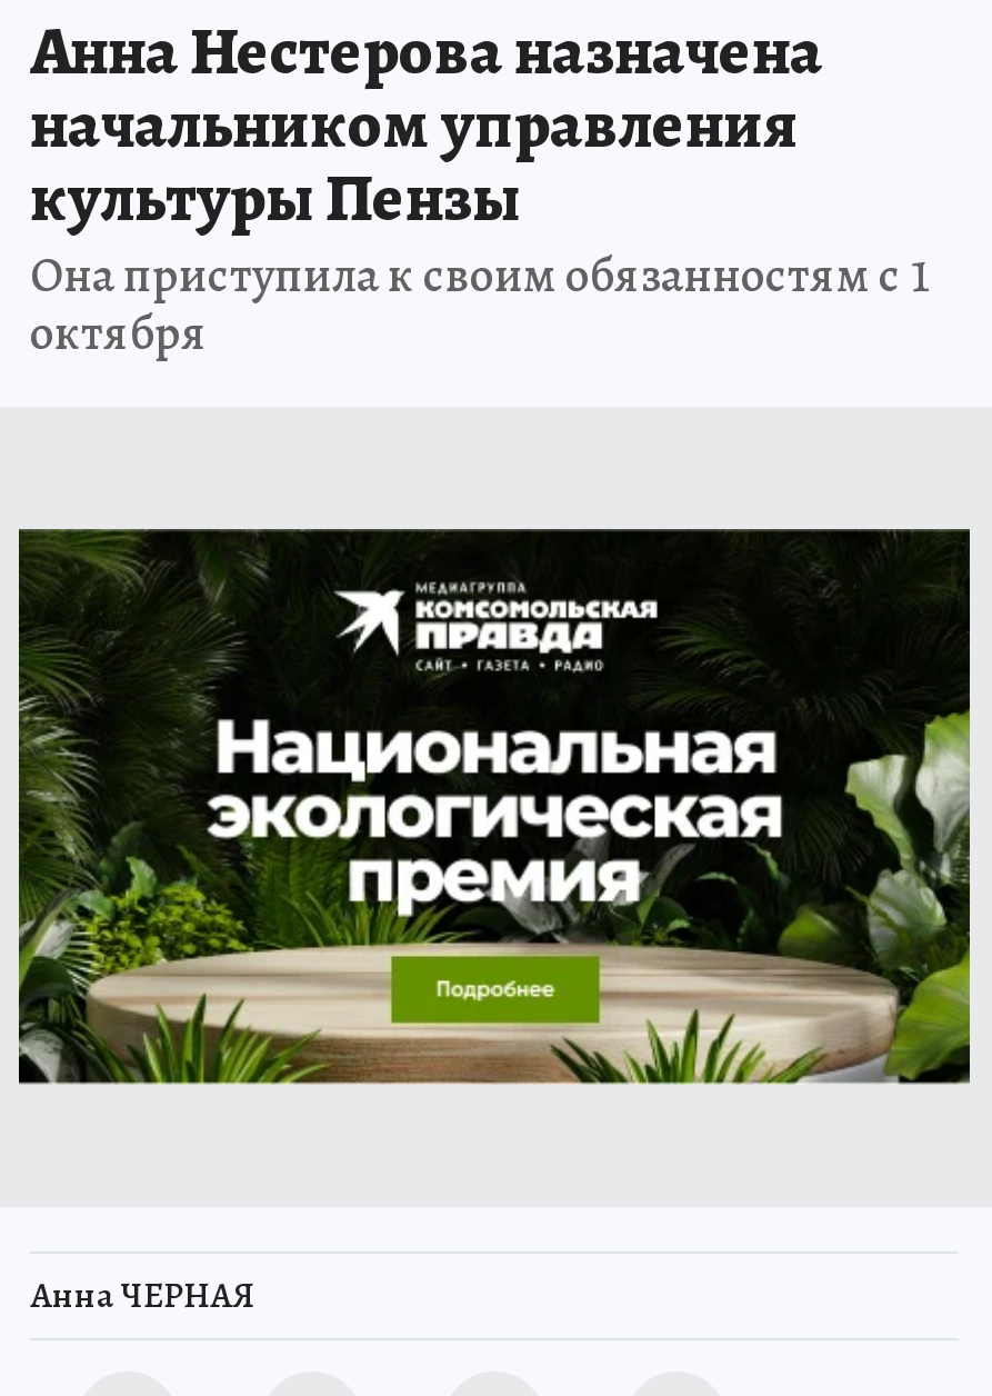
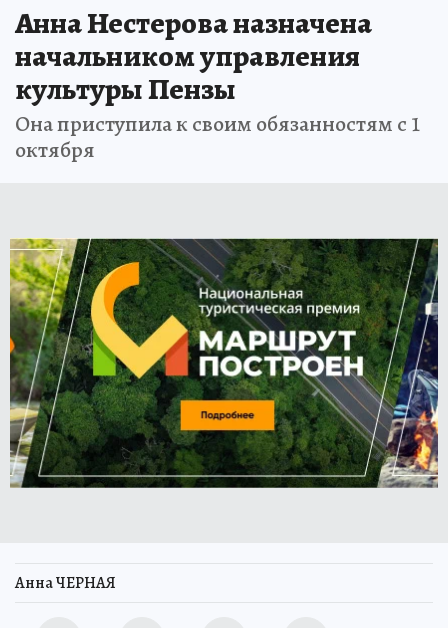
- [image]
+ [image]
